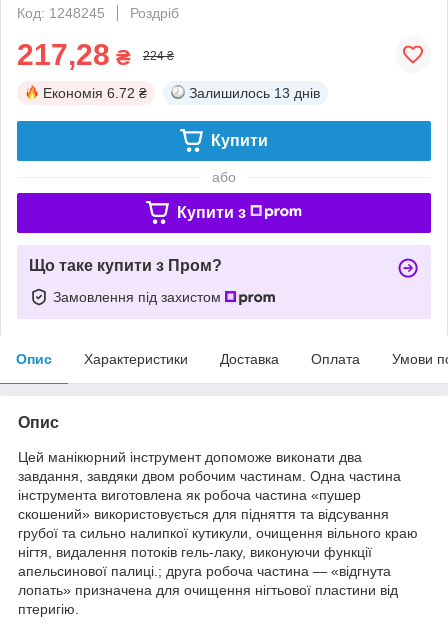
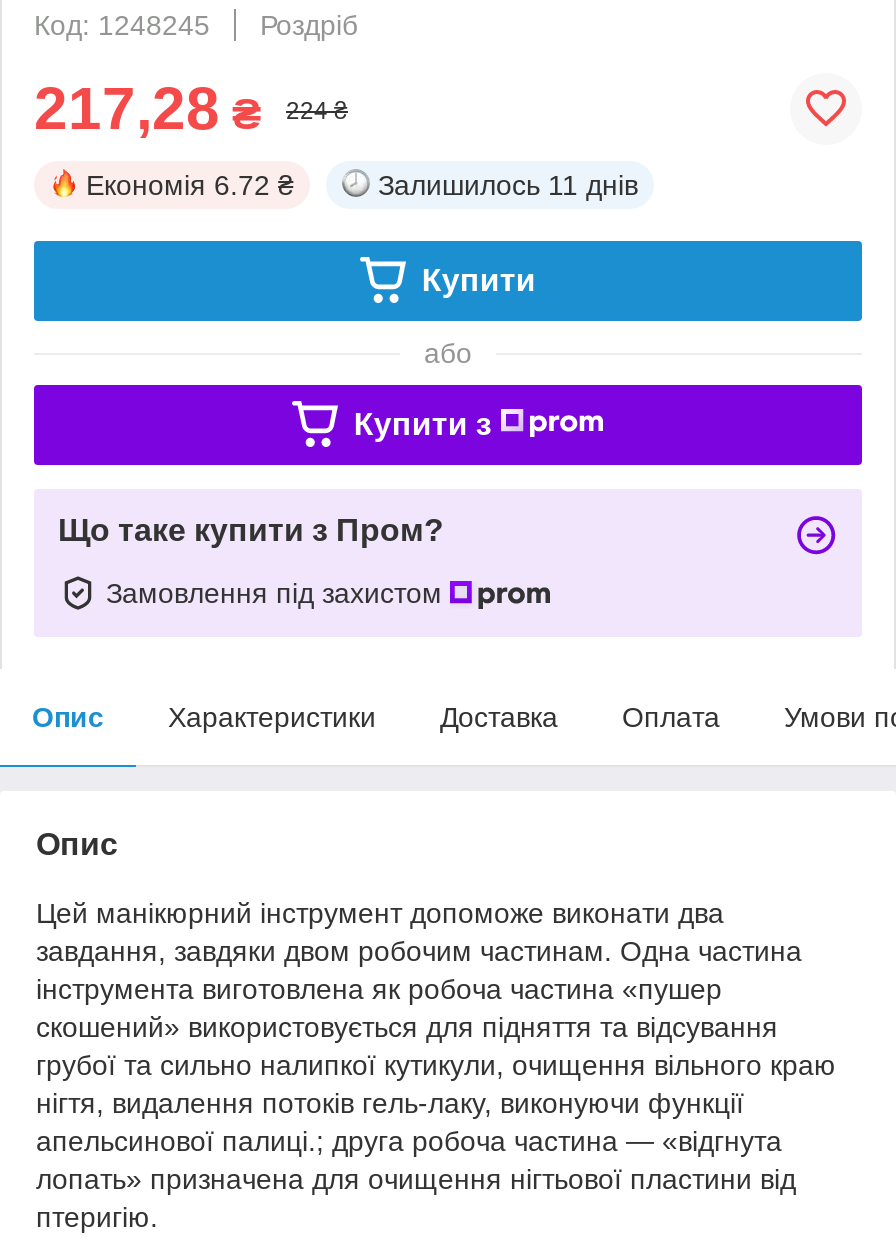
- Залишилось 13 днів
+ Залишилось 11 днів
